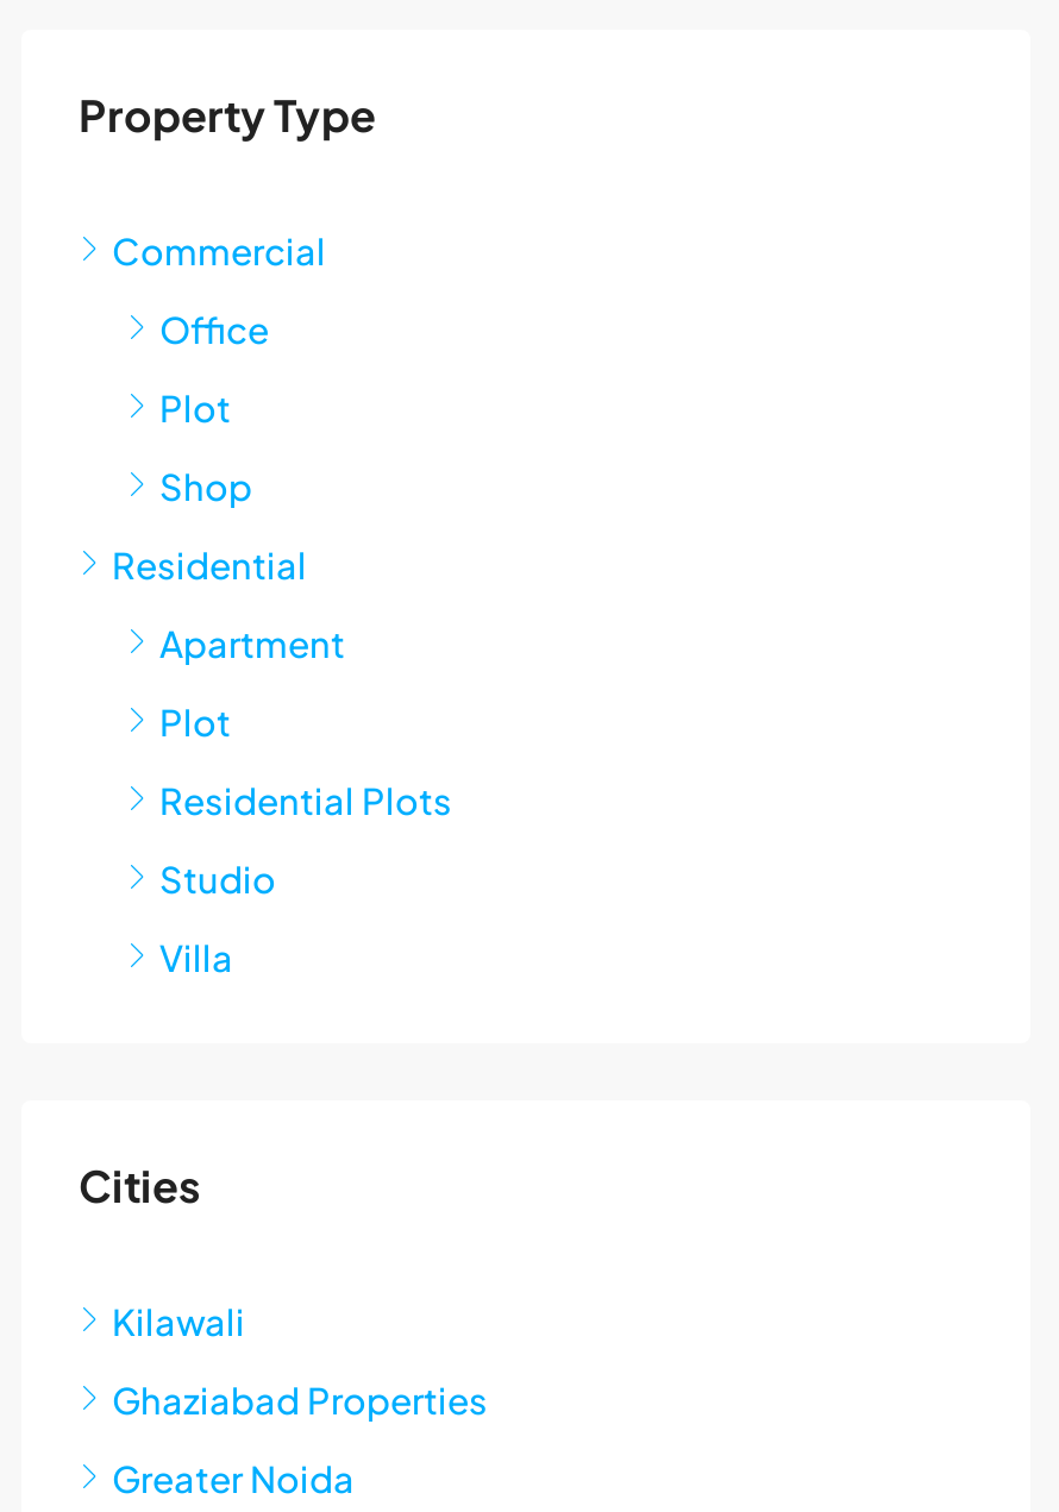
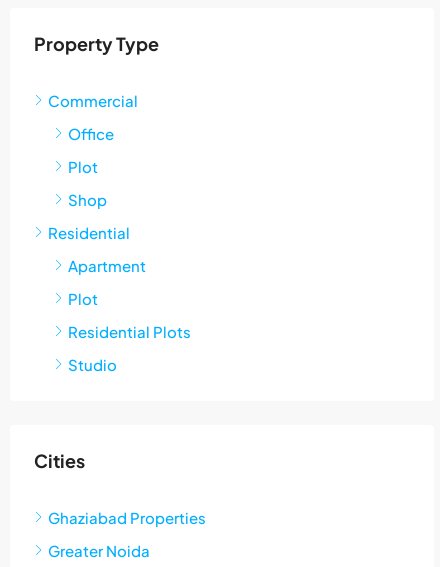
- Villa

- Kilawali
